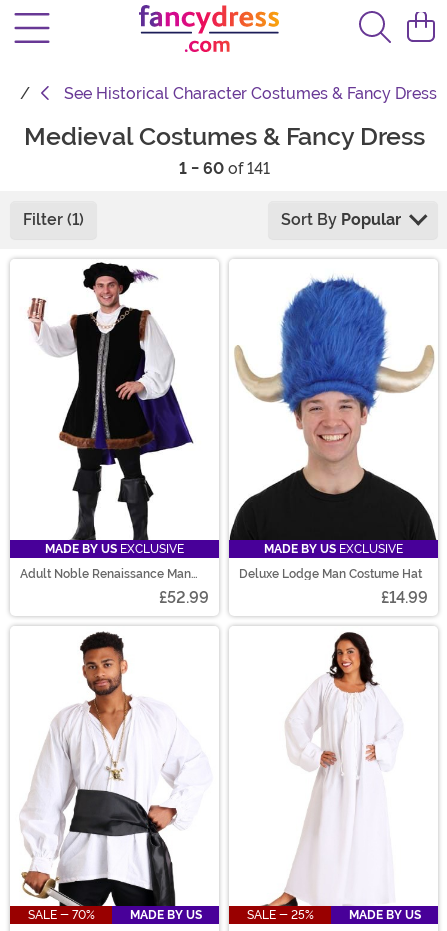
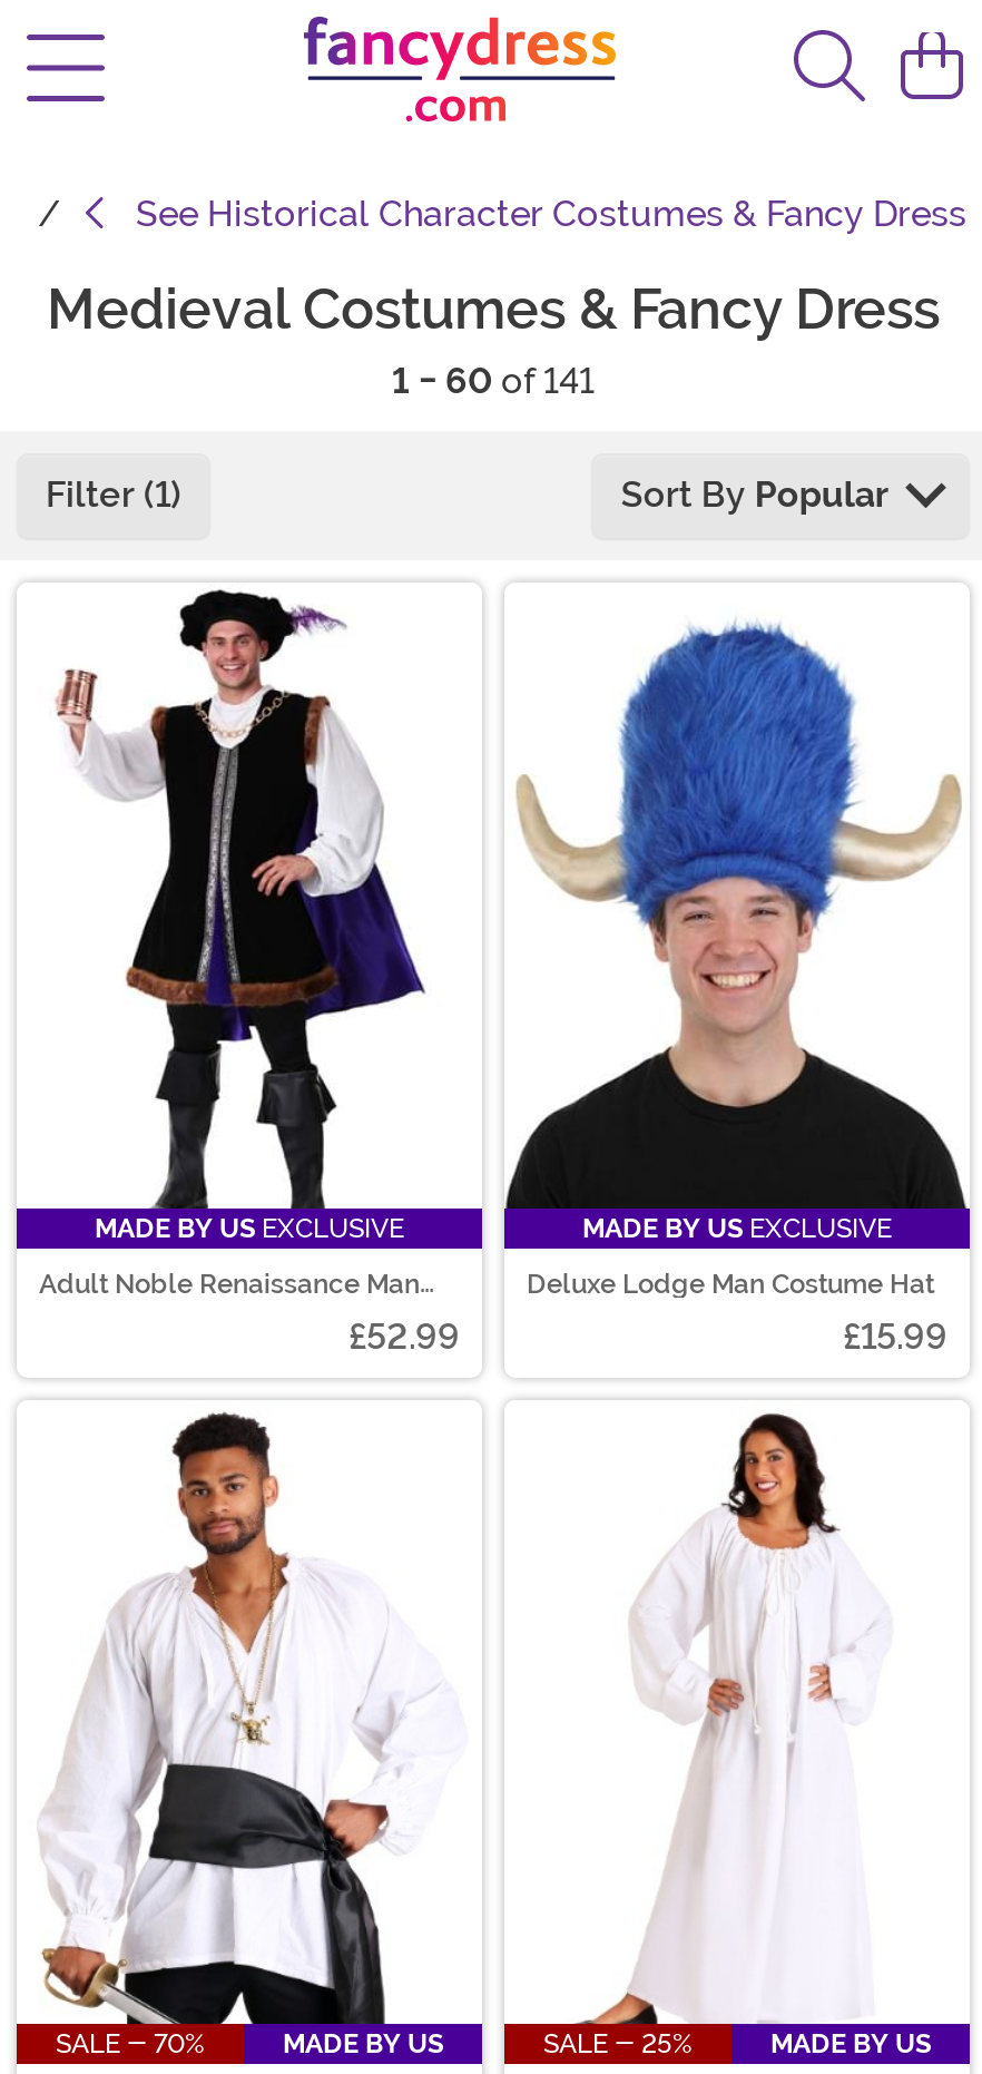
- £14.99
+ £15.99
